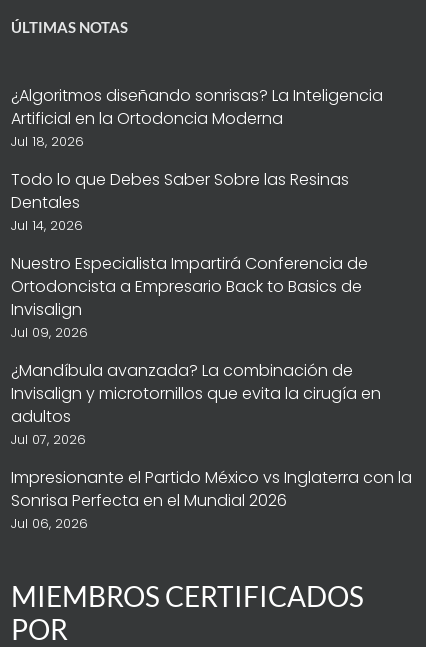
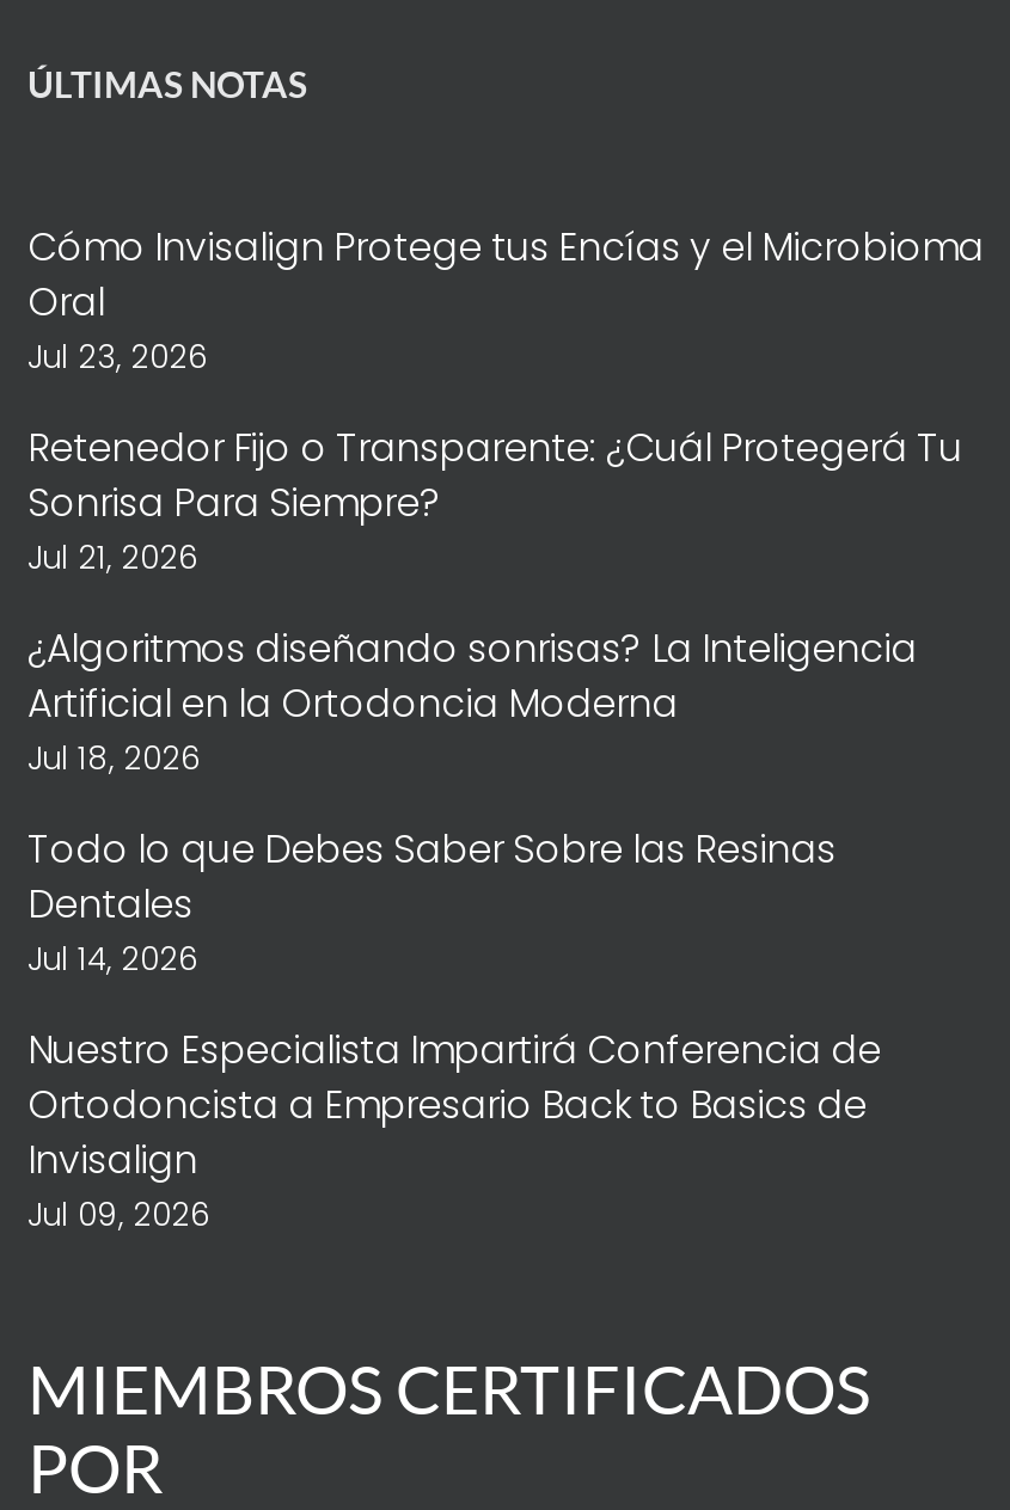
+ Cómo Invisalign Protege tus Encías y el Microbioma
+ Oral
+ Jul 23, 2026
+ Retenedor Fijo o Transparente: ¿Cuál Protegerá Tu
+ Sonrisa Para Siempre?
+ Jul 21, 2026

moved down: ¿Algoritmos diseñando sonrisas? La Inteligencia | Artificial en la Ortodoncia Moderna | Jul 18, 2026 | ... | Invisalign | Jul 09, 2026

- ¿Mandíbula avanzada? La combinación de
- Invisalign y microtornillos que evita la cirugía en
- adultos
- Jul 07, 2026
- Impresionante el Partido México vs Inglaterra con la
- Sonrisa Perfecta en el Mundial 2026
- Jul 06, 2026
